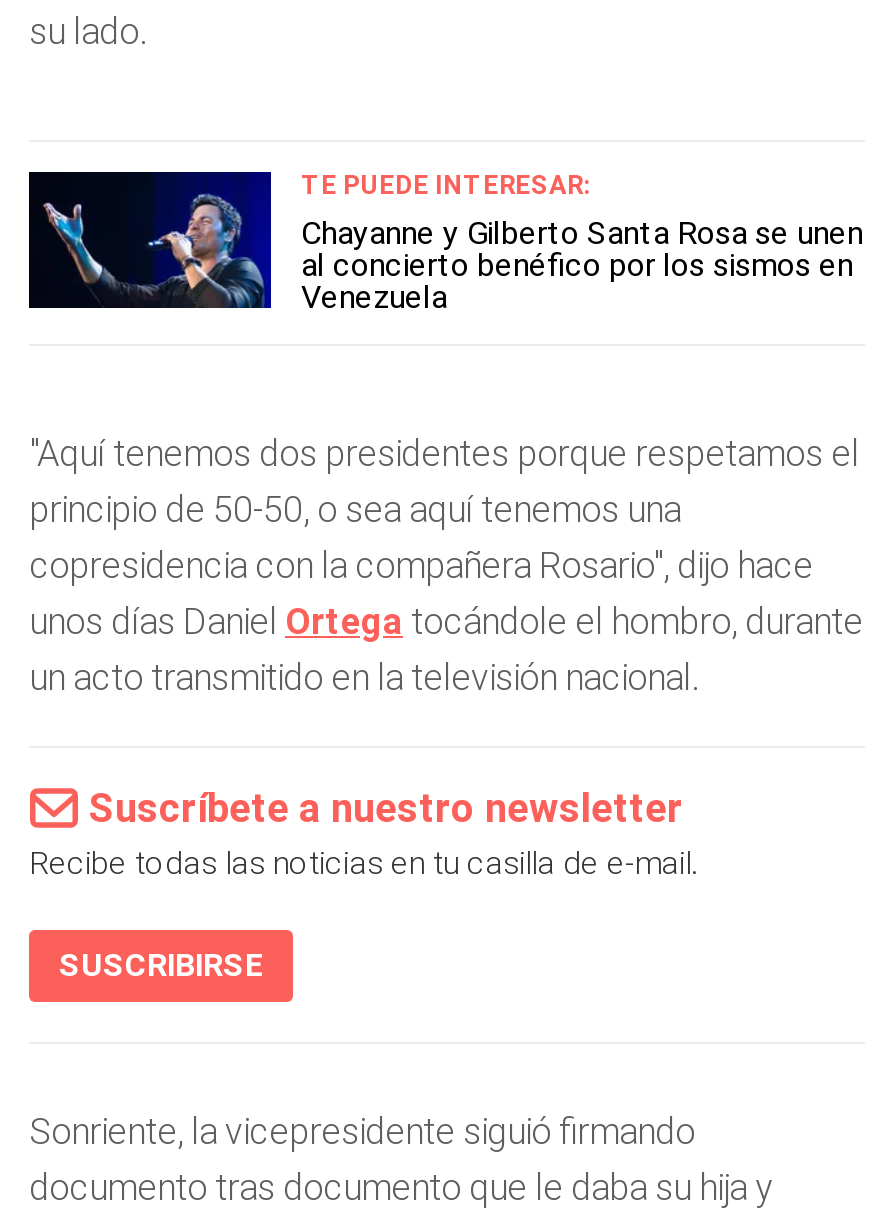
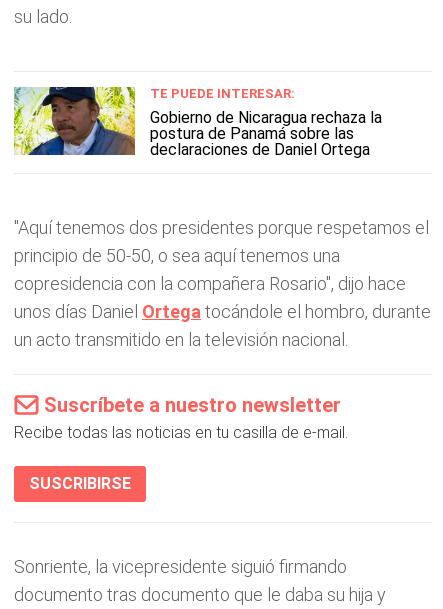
- [image]
- Chayanne y Gilberto Santa Rosa se unen
- al concierto benéfico por los sismos en
- Venezuela
+ [image]
+ Gobierno de Nicaragua rechaza la
+ postura de Panamá sobre las
+ declaraciones de Daniel Ortega
